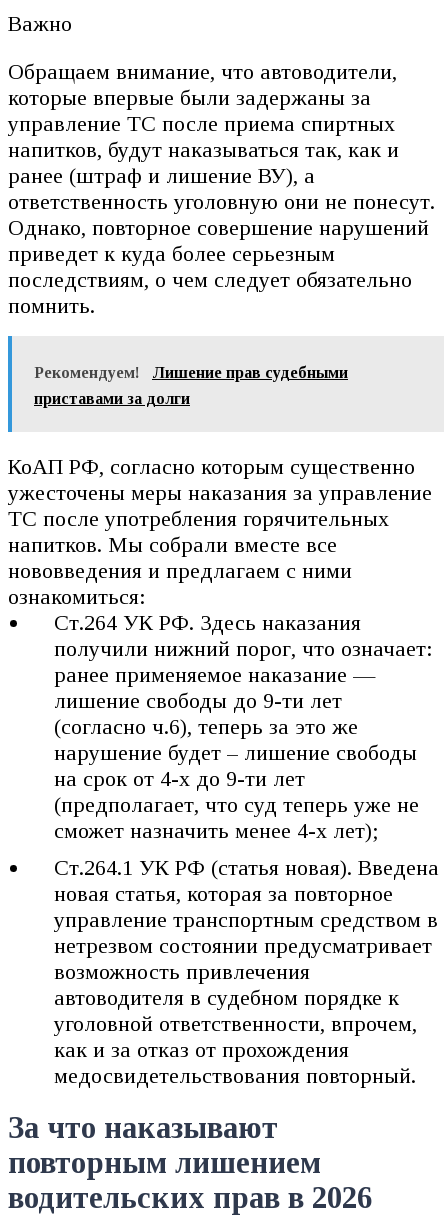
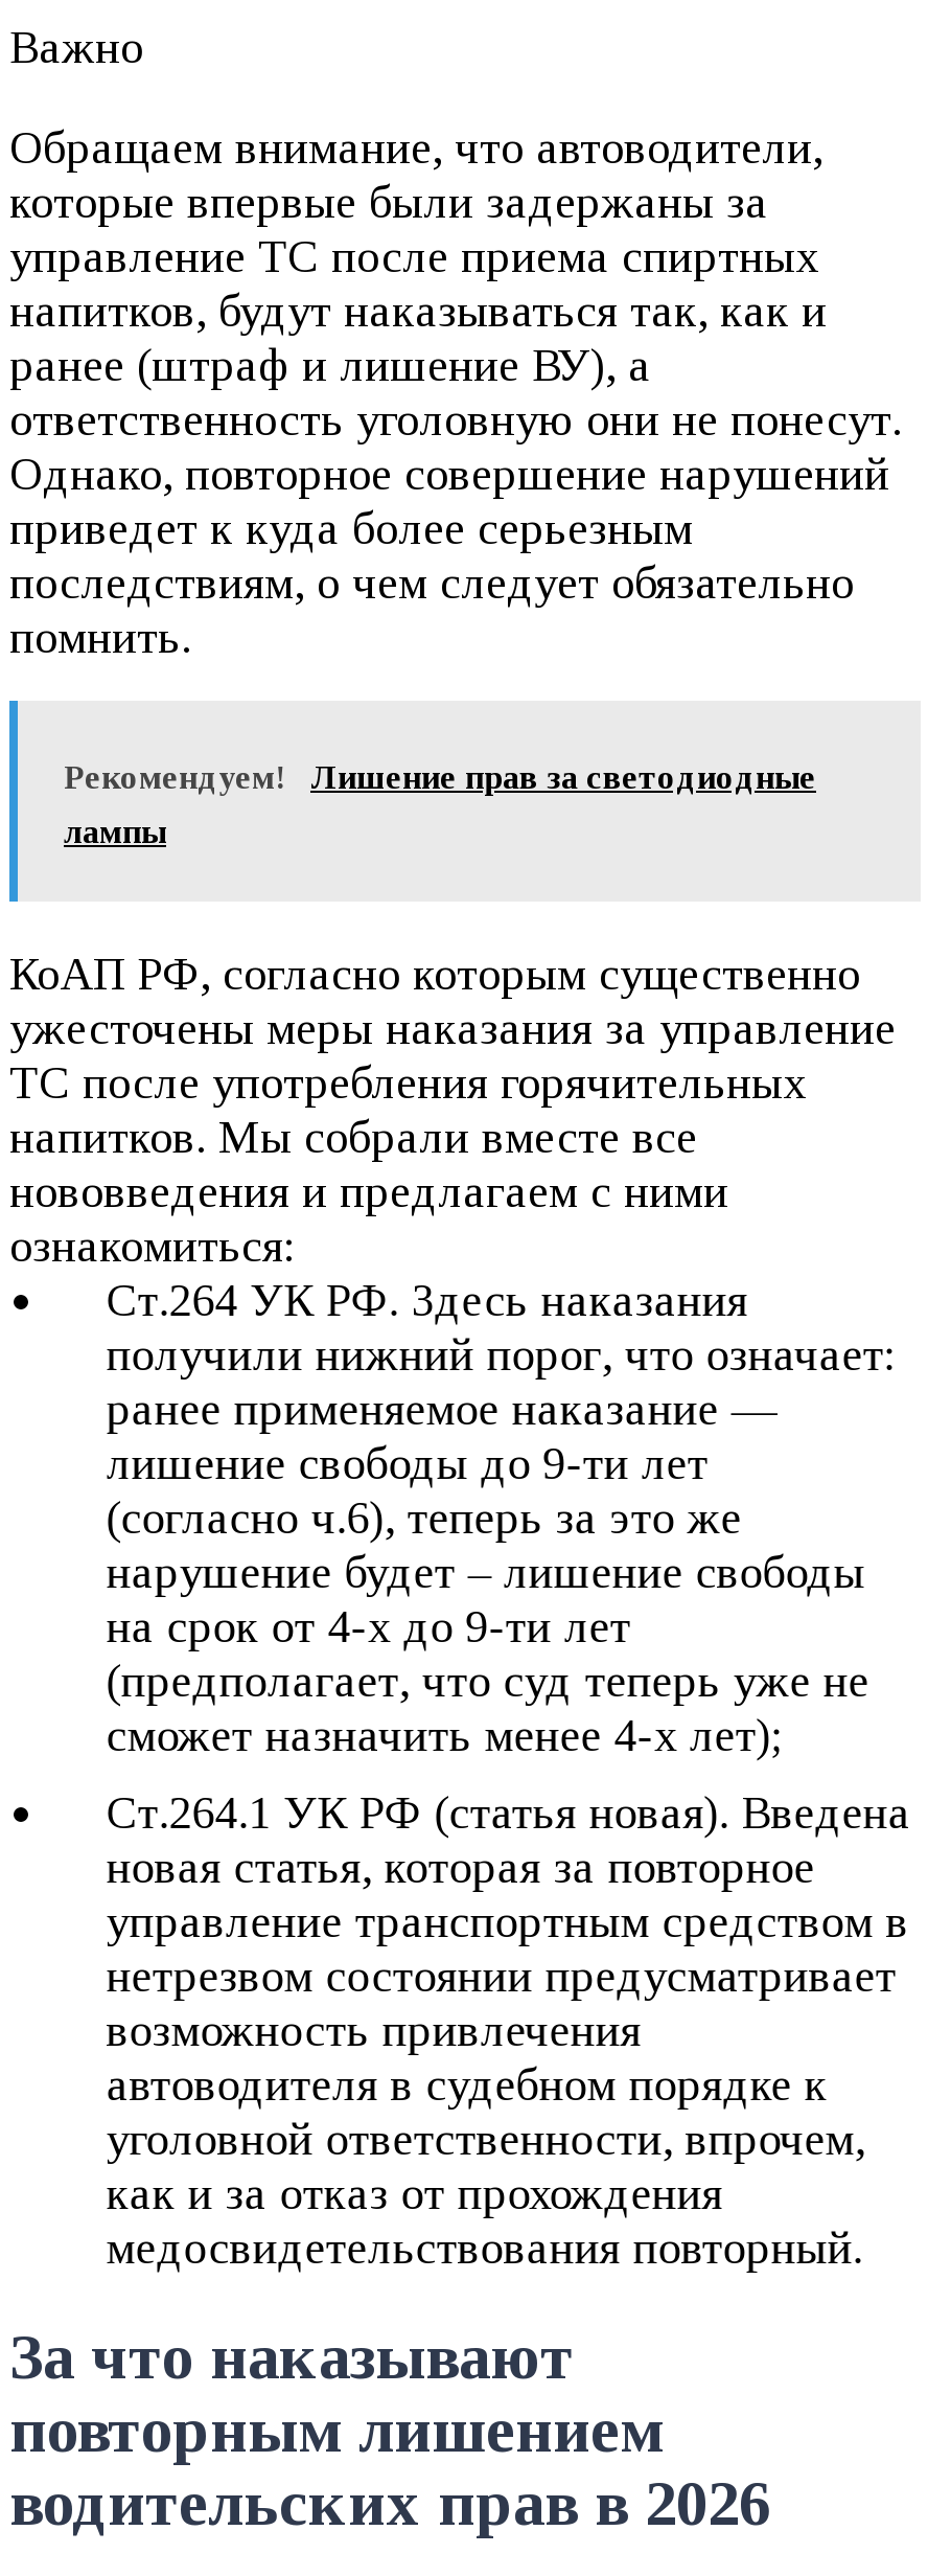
- Лишение прав судебными
+ Лишение прав за светодиодные

- приставами за долги
+ лампы
